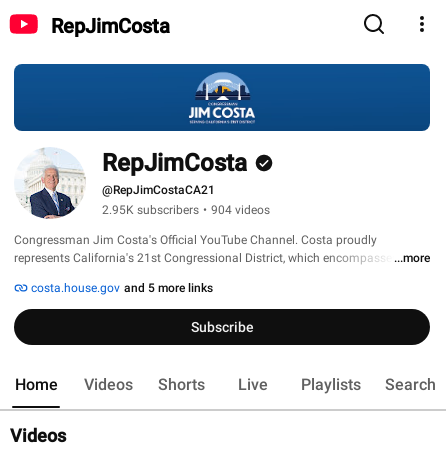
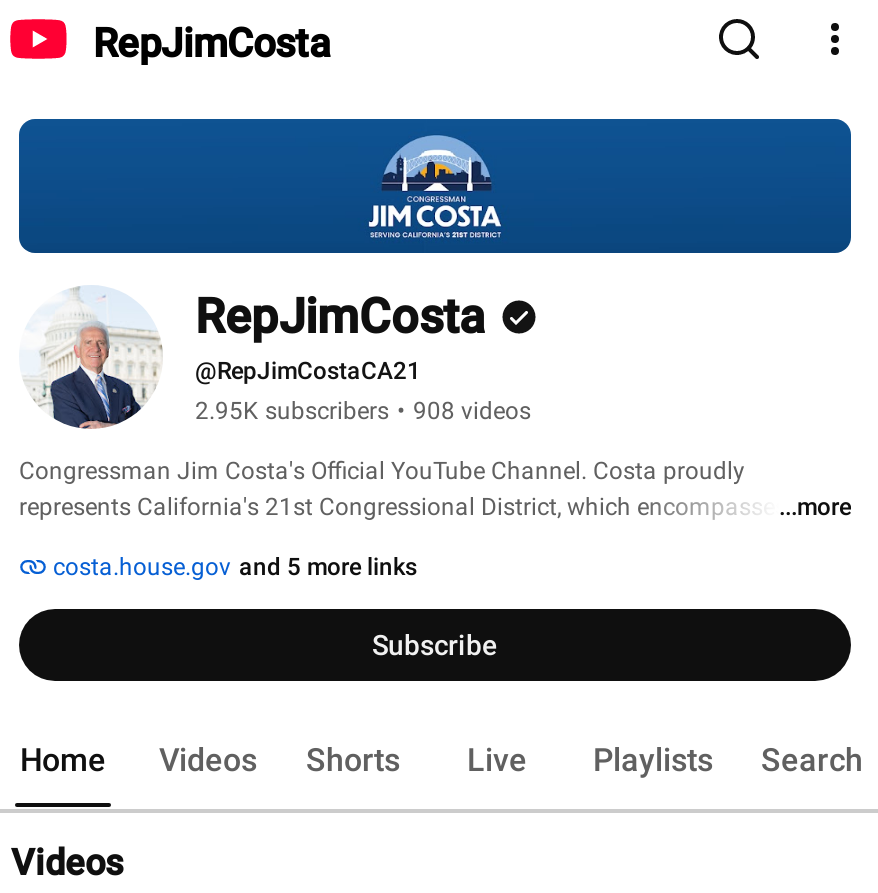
- 2.95K subscribers • 904 videos
+ 2.95K subscribers • 908 videos
